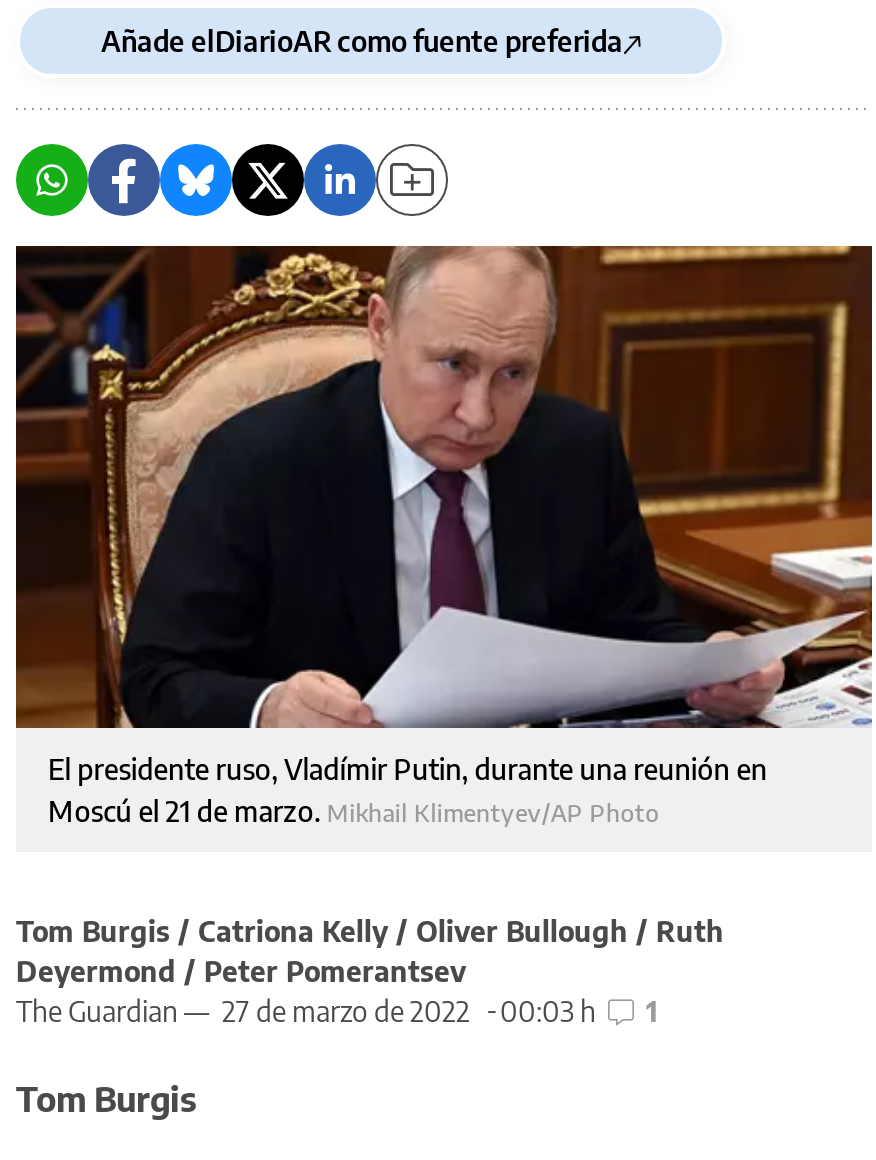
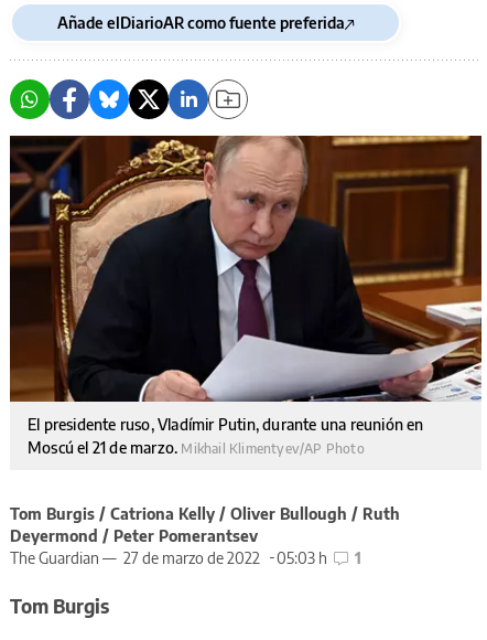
- The Guardian — 27 de marzo de 2022 00:03 h 1
+ The Guardian — 27 de marzo de 2022 05:03 h 1
